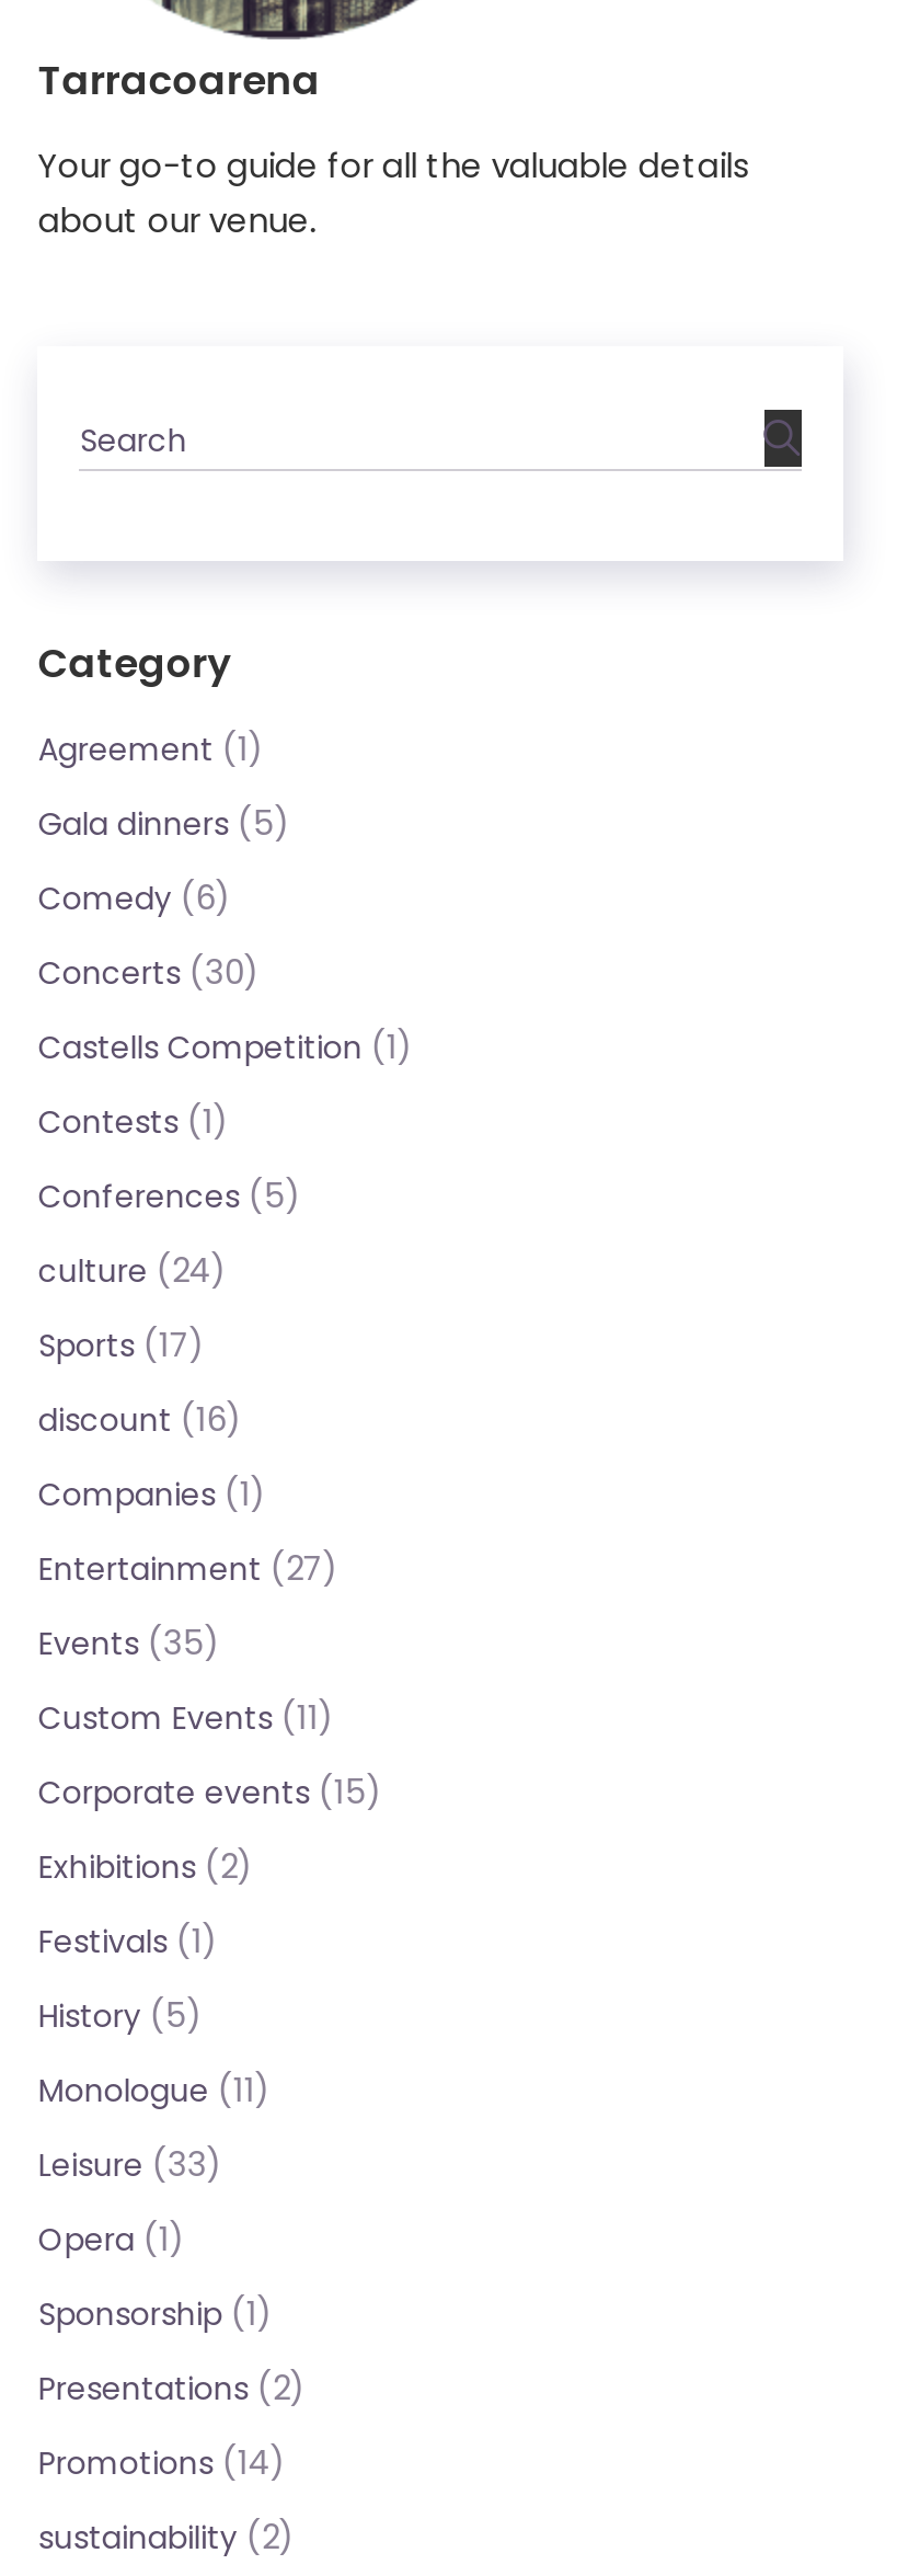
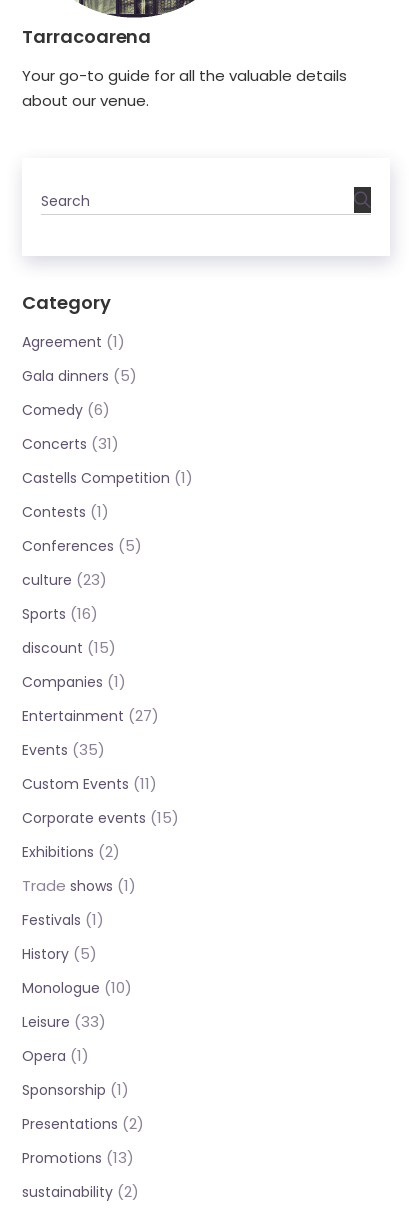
- Concerts (30)
+ Concerts (31)

- culture (24)
+ culture (23)

- Sports (17)
+ Sports (16)

- discount (16)
+ discount (15)

+ Trade shows (1)

- Monologue (11)
+ Monologue (10)

- Promotions (14)
+ Promotions (13)
